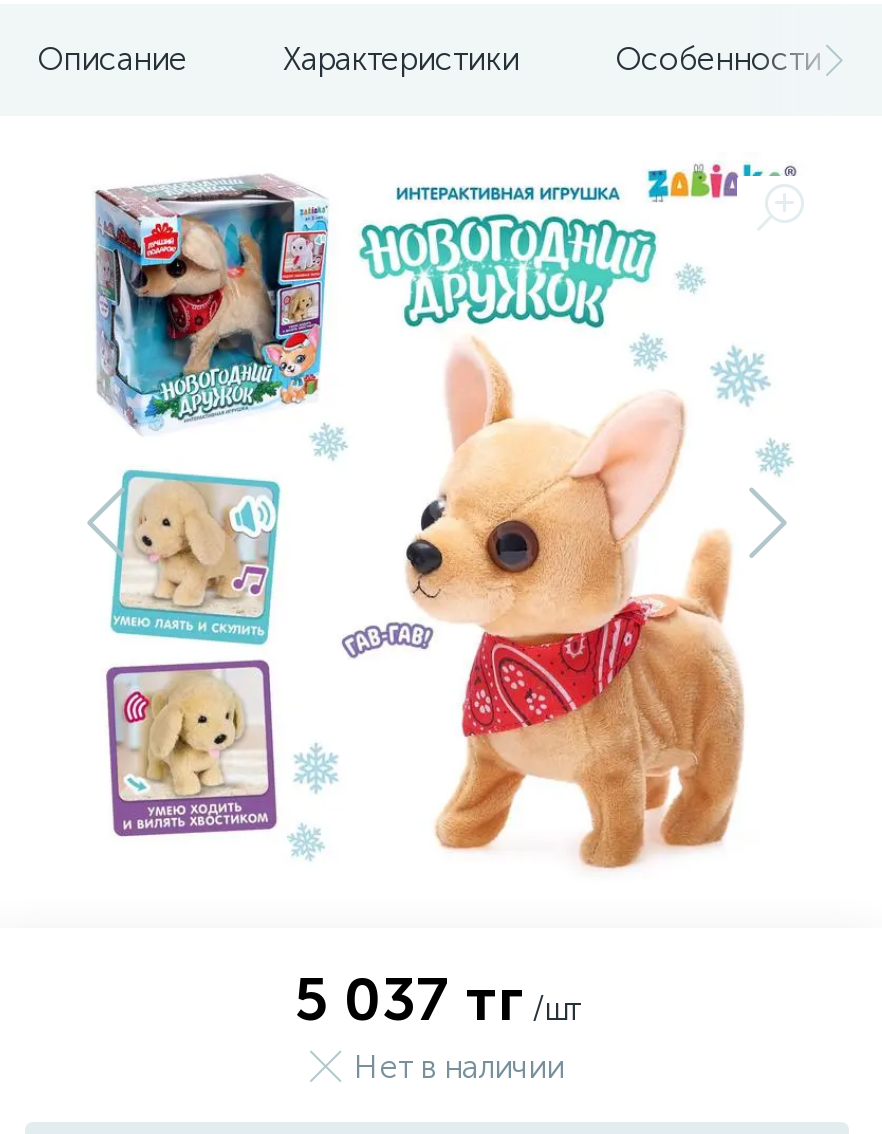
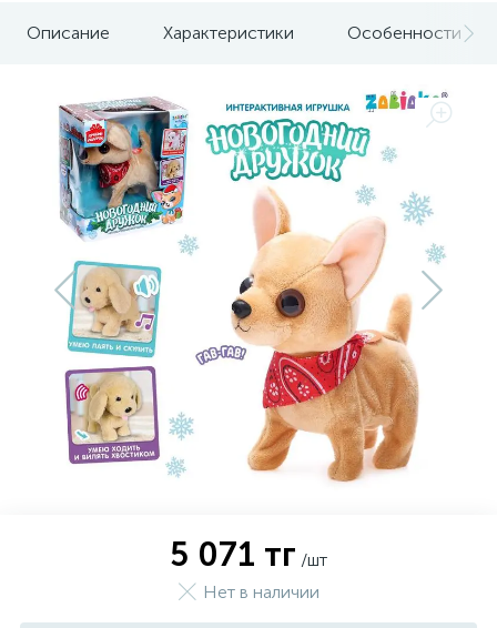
- 5 037 тг /шт
+ 5 071 тг /шт
